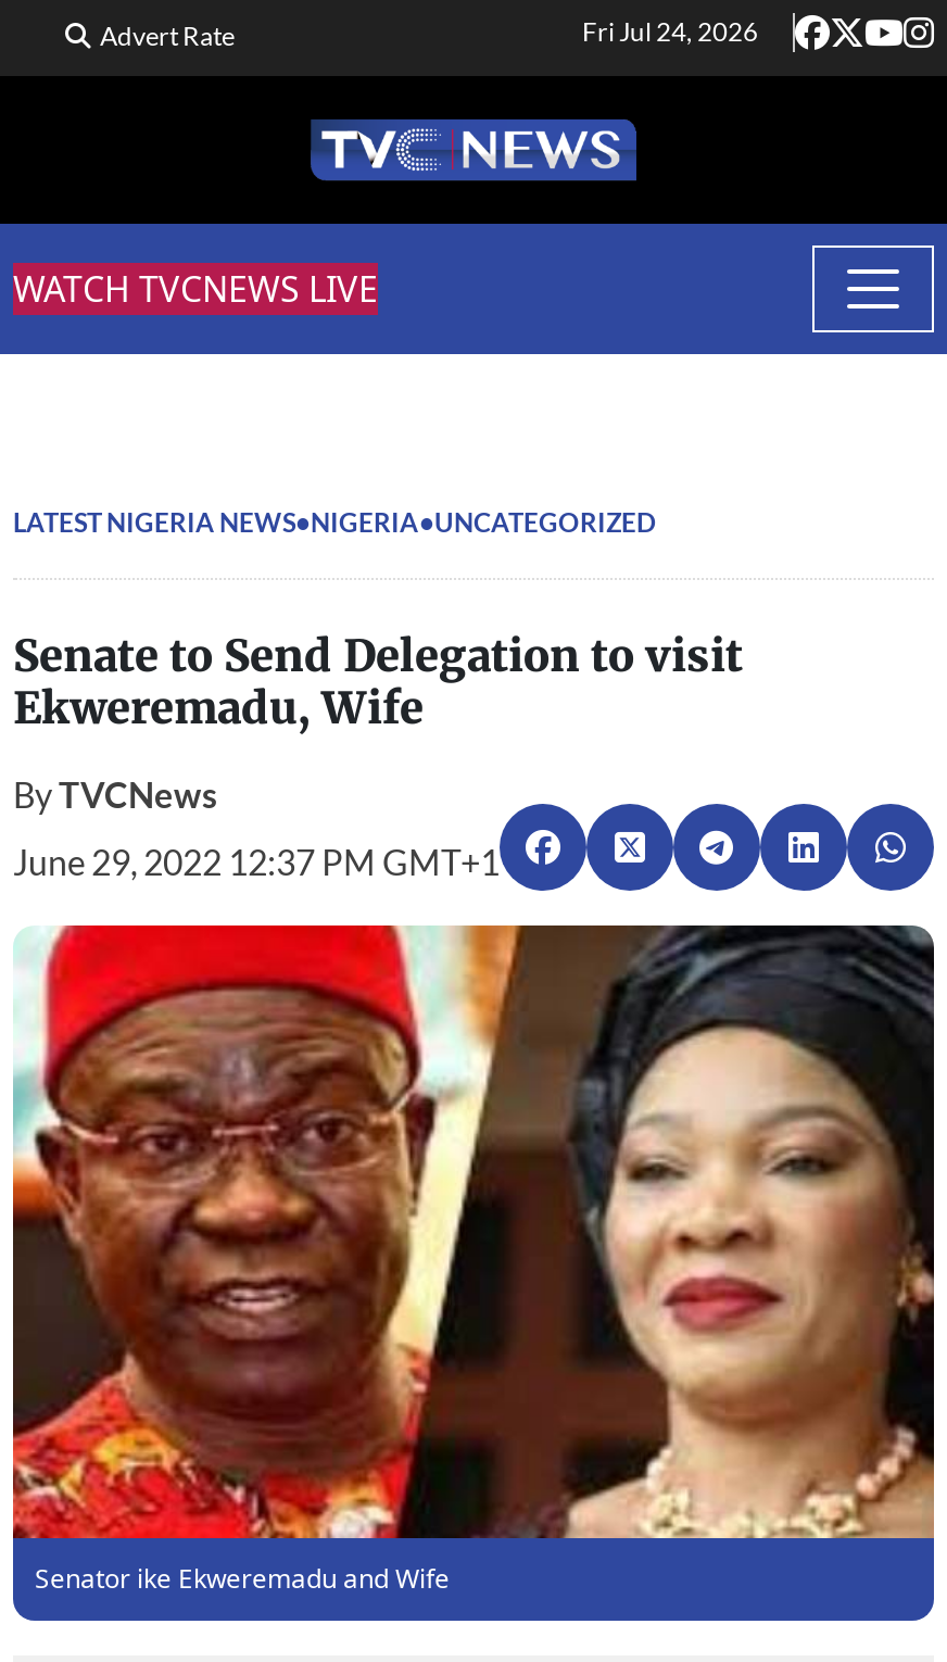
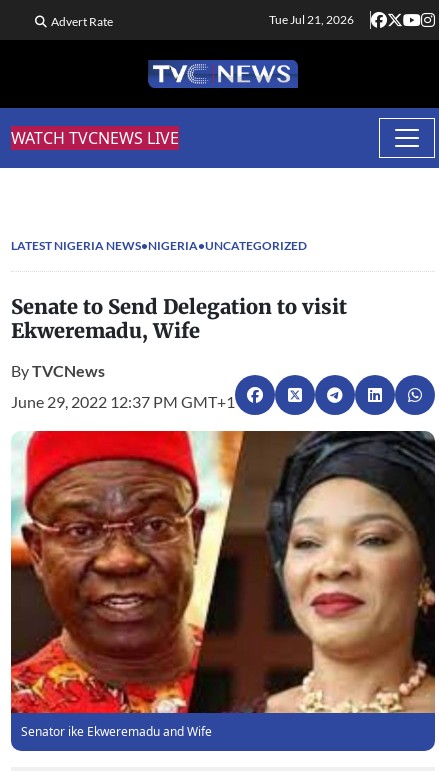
- Fri Jul 24, 2026
+ Tue Jul 21, 2026
